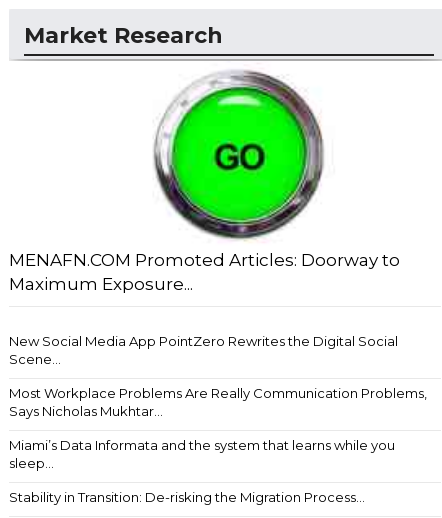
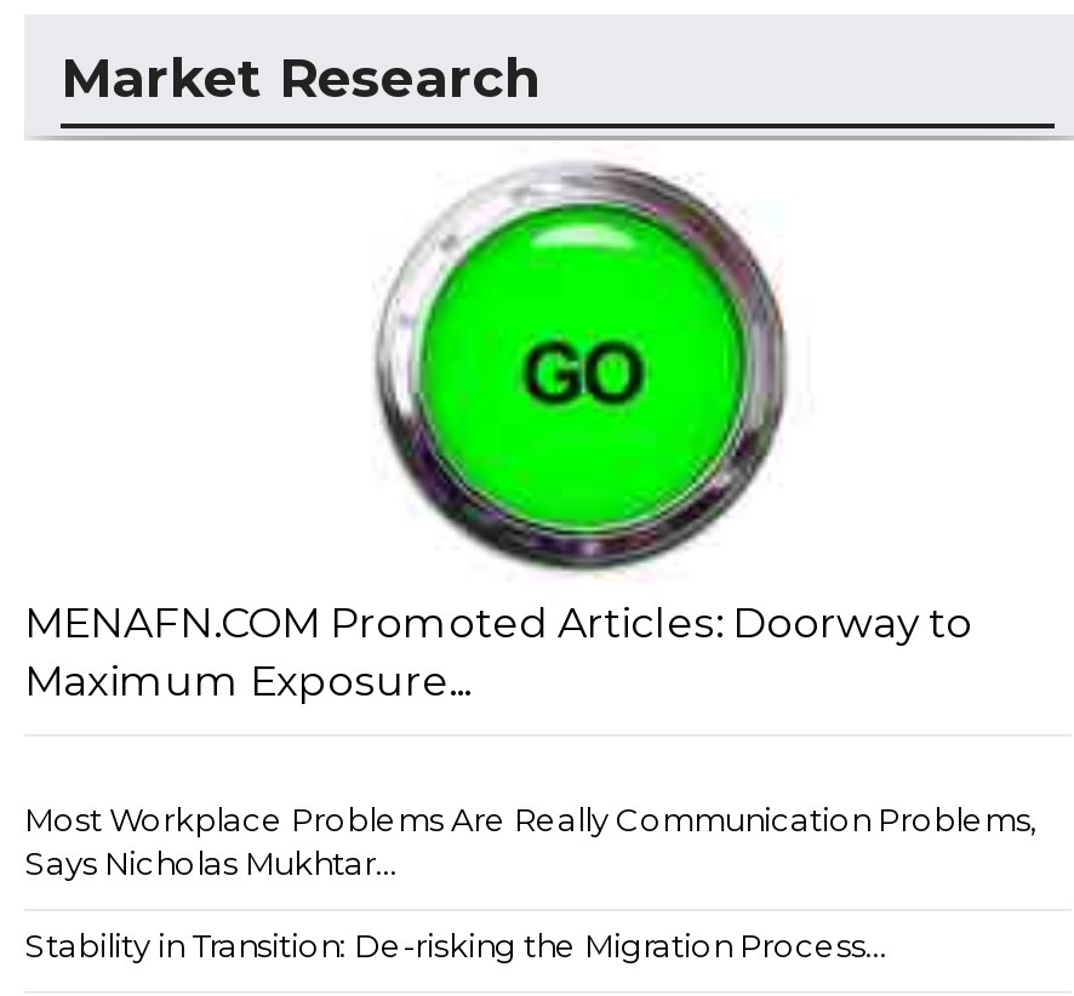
- New Social Media App PointZero Rewrites the Digital Social
- Scene...

- Miami’s Data Informata and the system that learns while you
- sleep...
